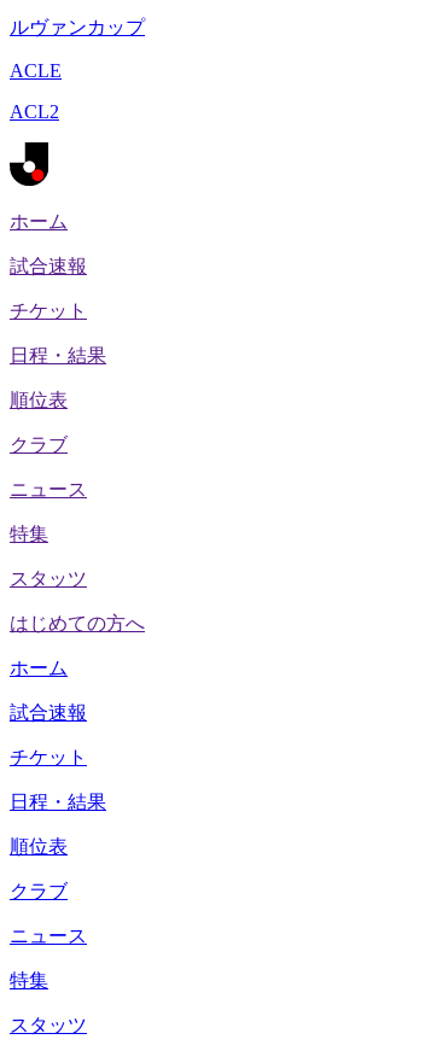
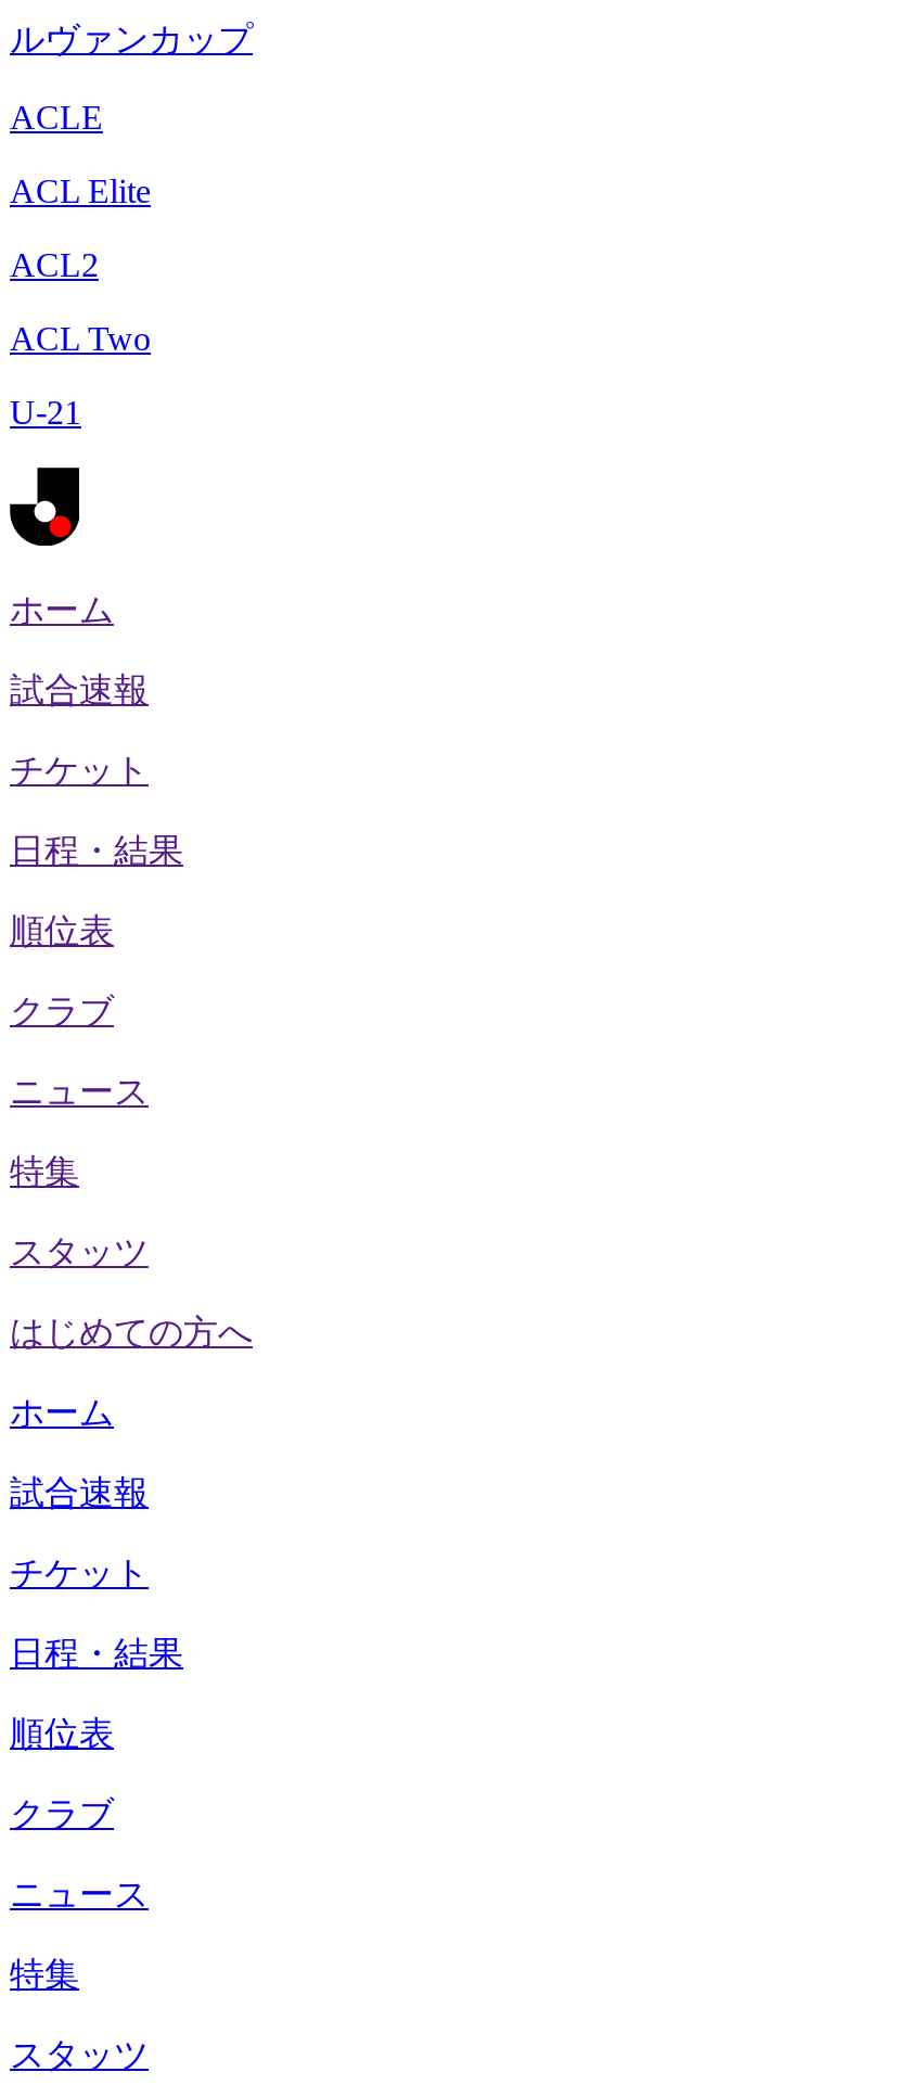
+ ACL Elite

+ ACL Two
+ U-21
